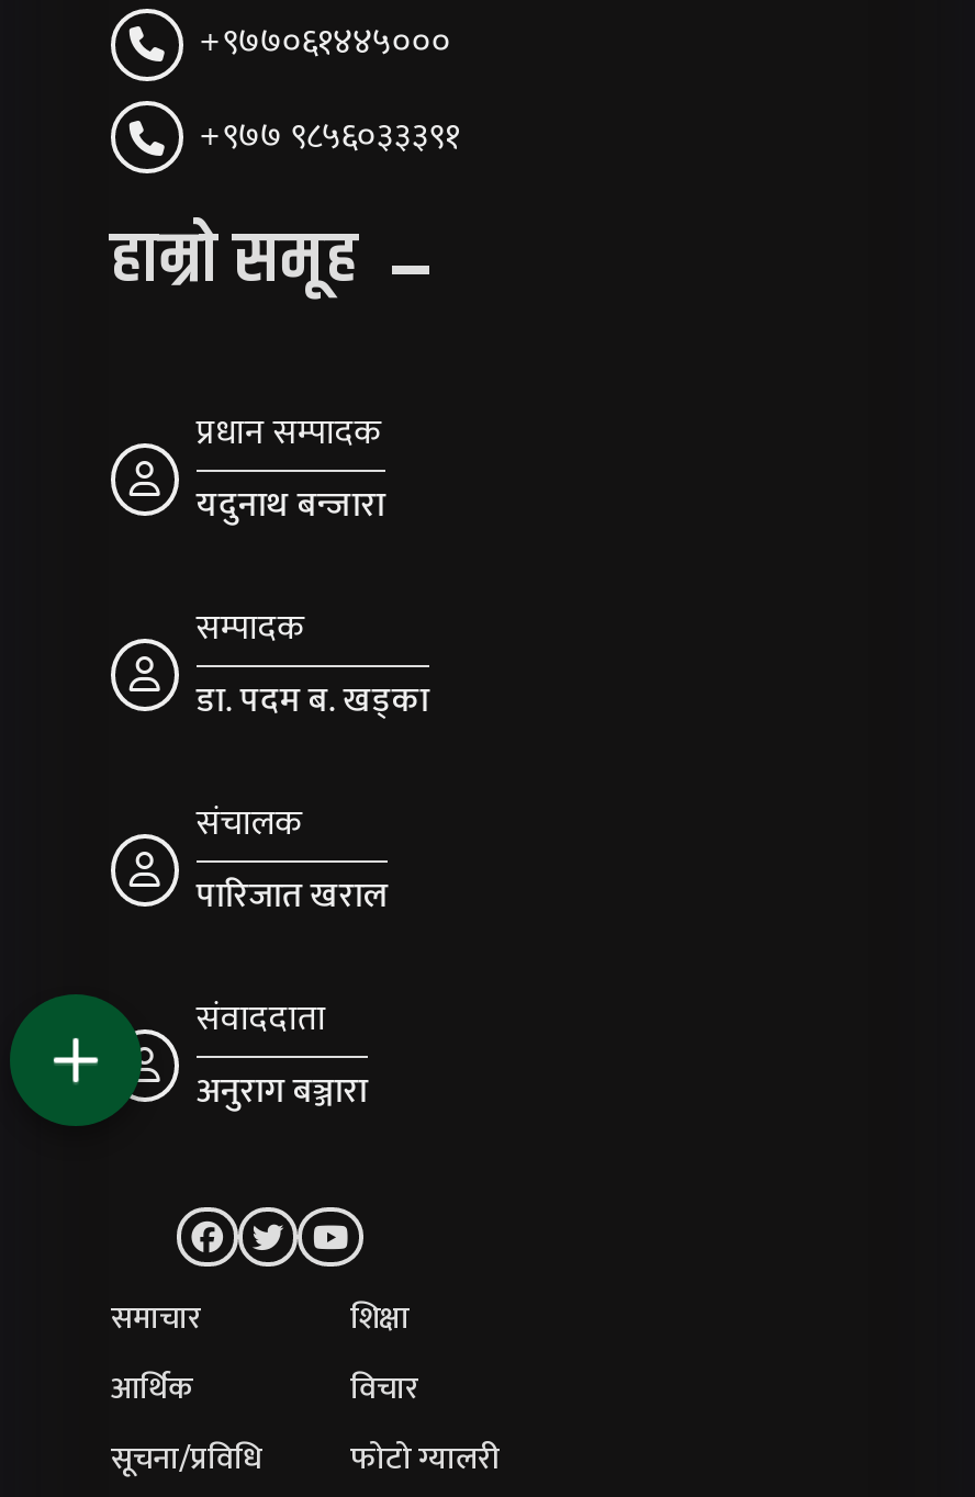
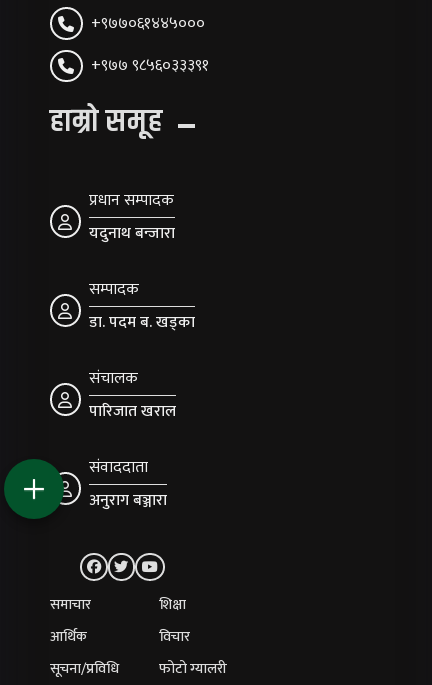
- [image]
+ [image]
